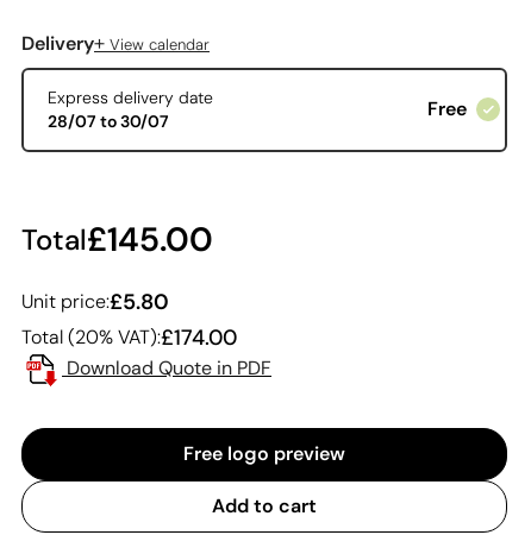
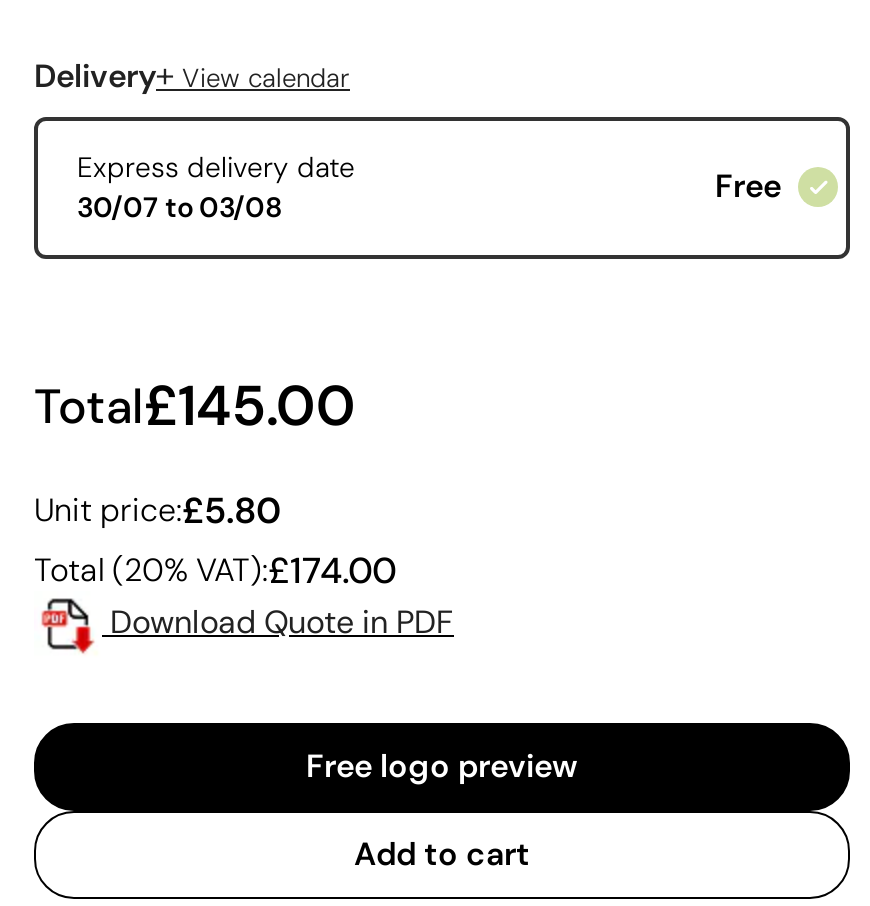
- 28/07 to 30/07
+ 30/07 to 03/08
